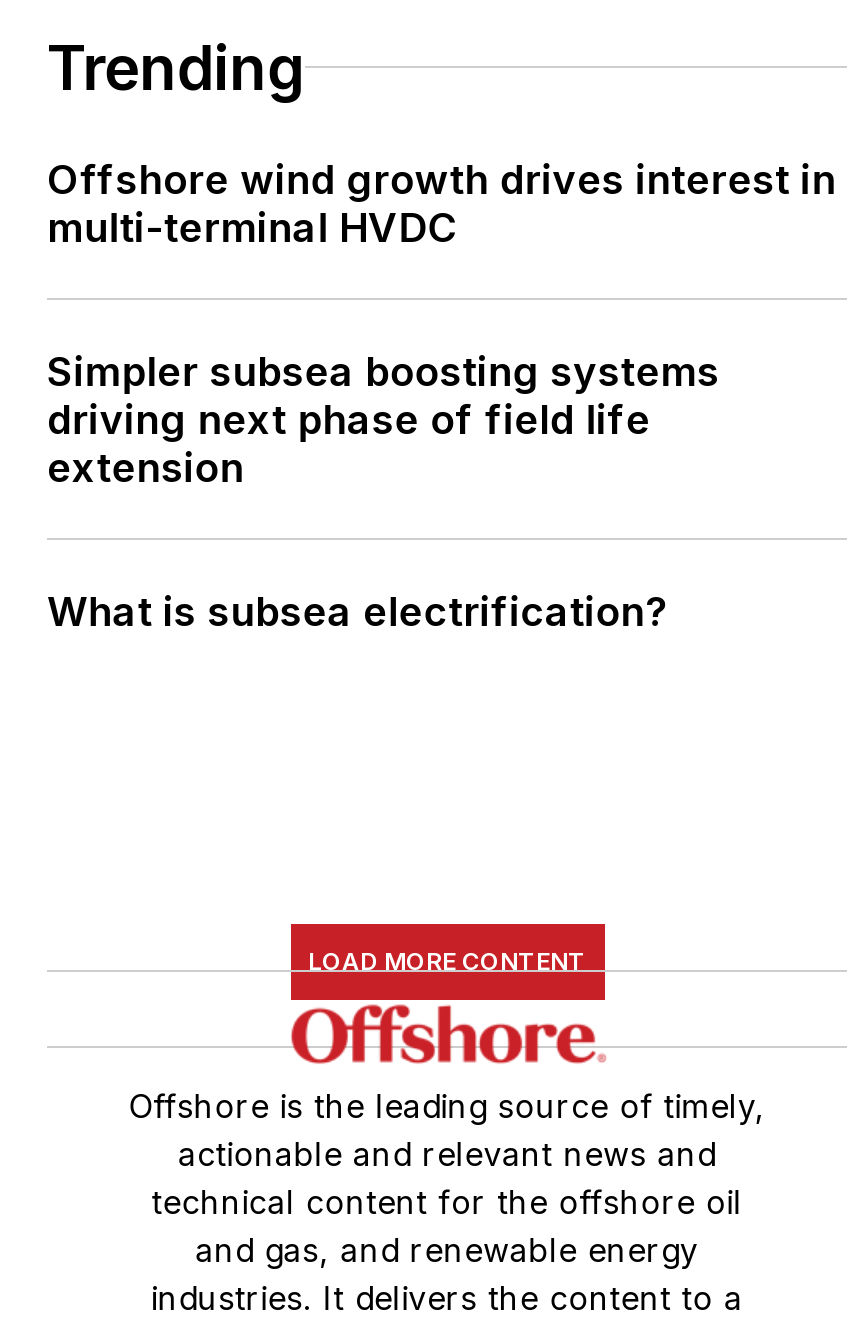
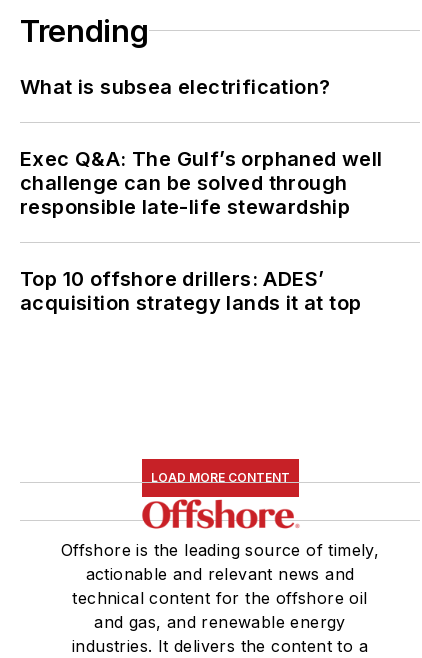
- Offshore wind growth drives interest in
- multi-terminal HVDC
- Simpler subsea boosting systems
- driving next phase of field life
- extension

moved up: What is subsea electrification?

+ Exec Q&A: The Gulf’s orphaned well
+ challenge can be solved through
+ responsible late-life stewardship
+ Top 10 offshore drillers: ADES’
+ acquisition strategy lands it at top
